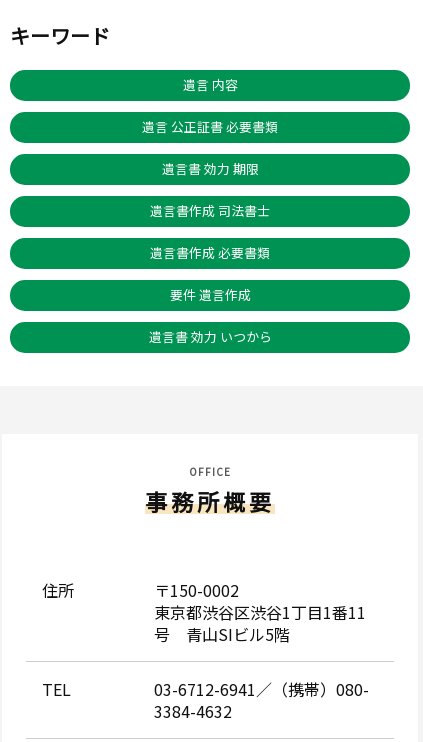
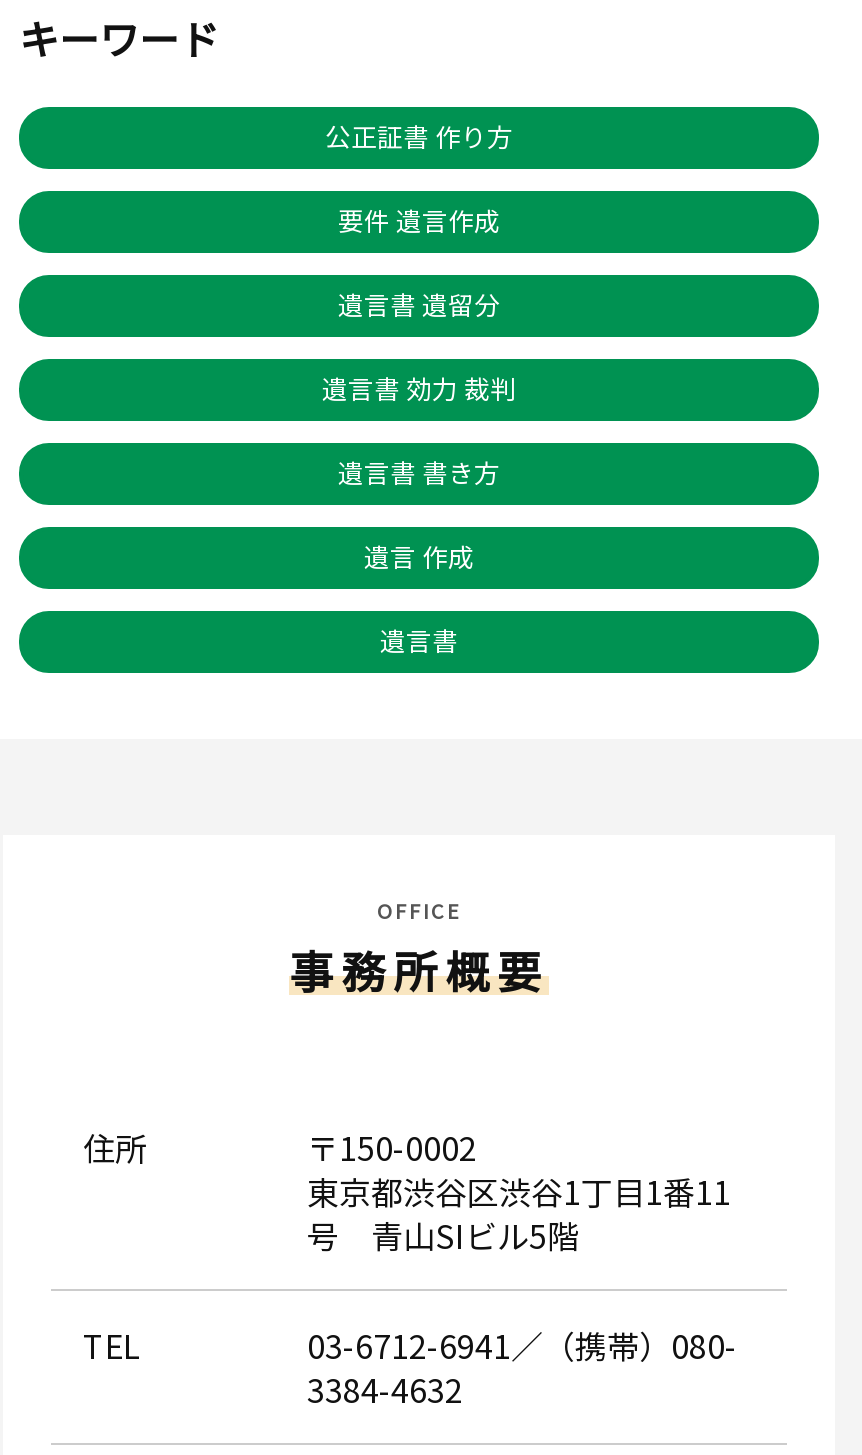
- 遺言 内容
- 遺言 公正証書 必要書類
- 遺言書 効力 期限
- 遺言書作成 司法書士
- 遺言書作成 必要書類
+ 公正証書 作り方

moved up: 要件 遺言作成

- 遺言書 効力 いつから
+ 遺言書 遺留分
+ 遺言書 効力 裁判
+ 遺言書 書き方
+ 遺言 作成
+ 遺言書
